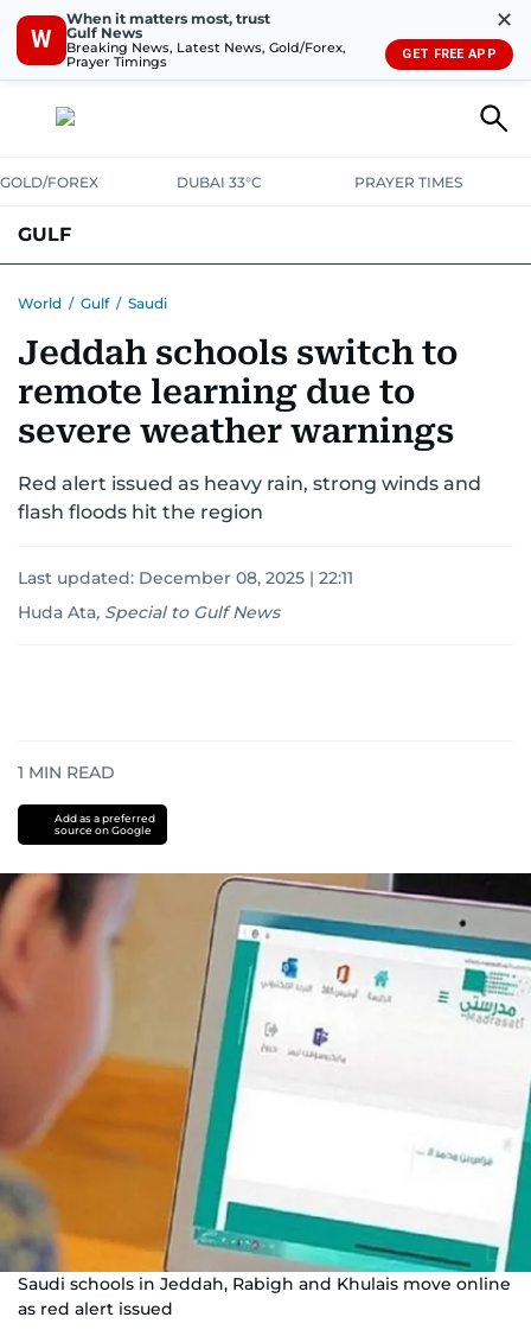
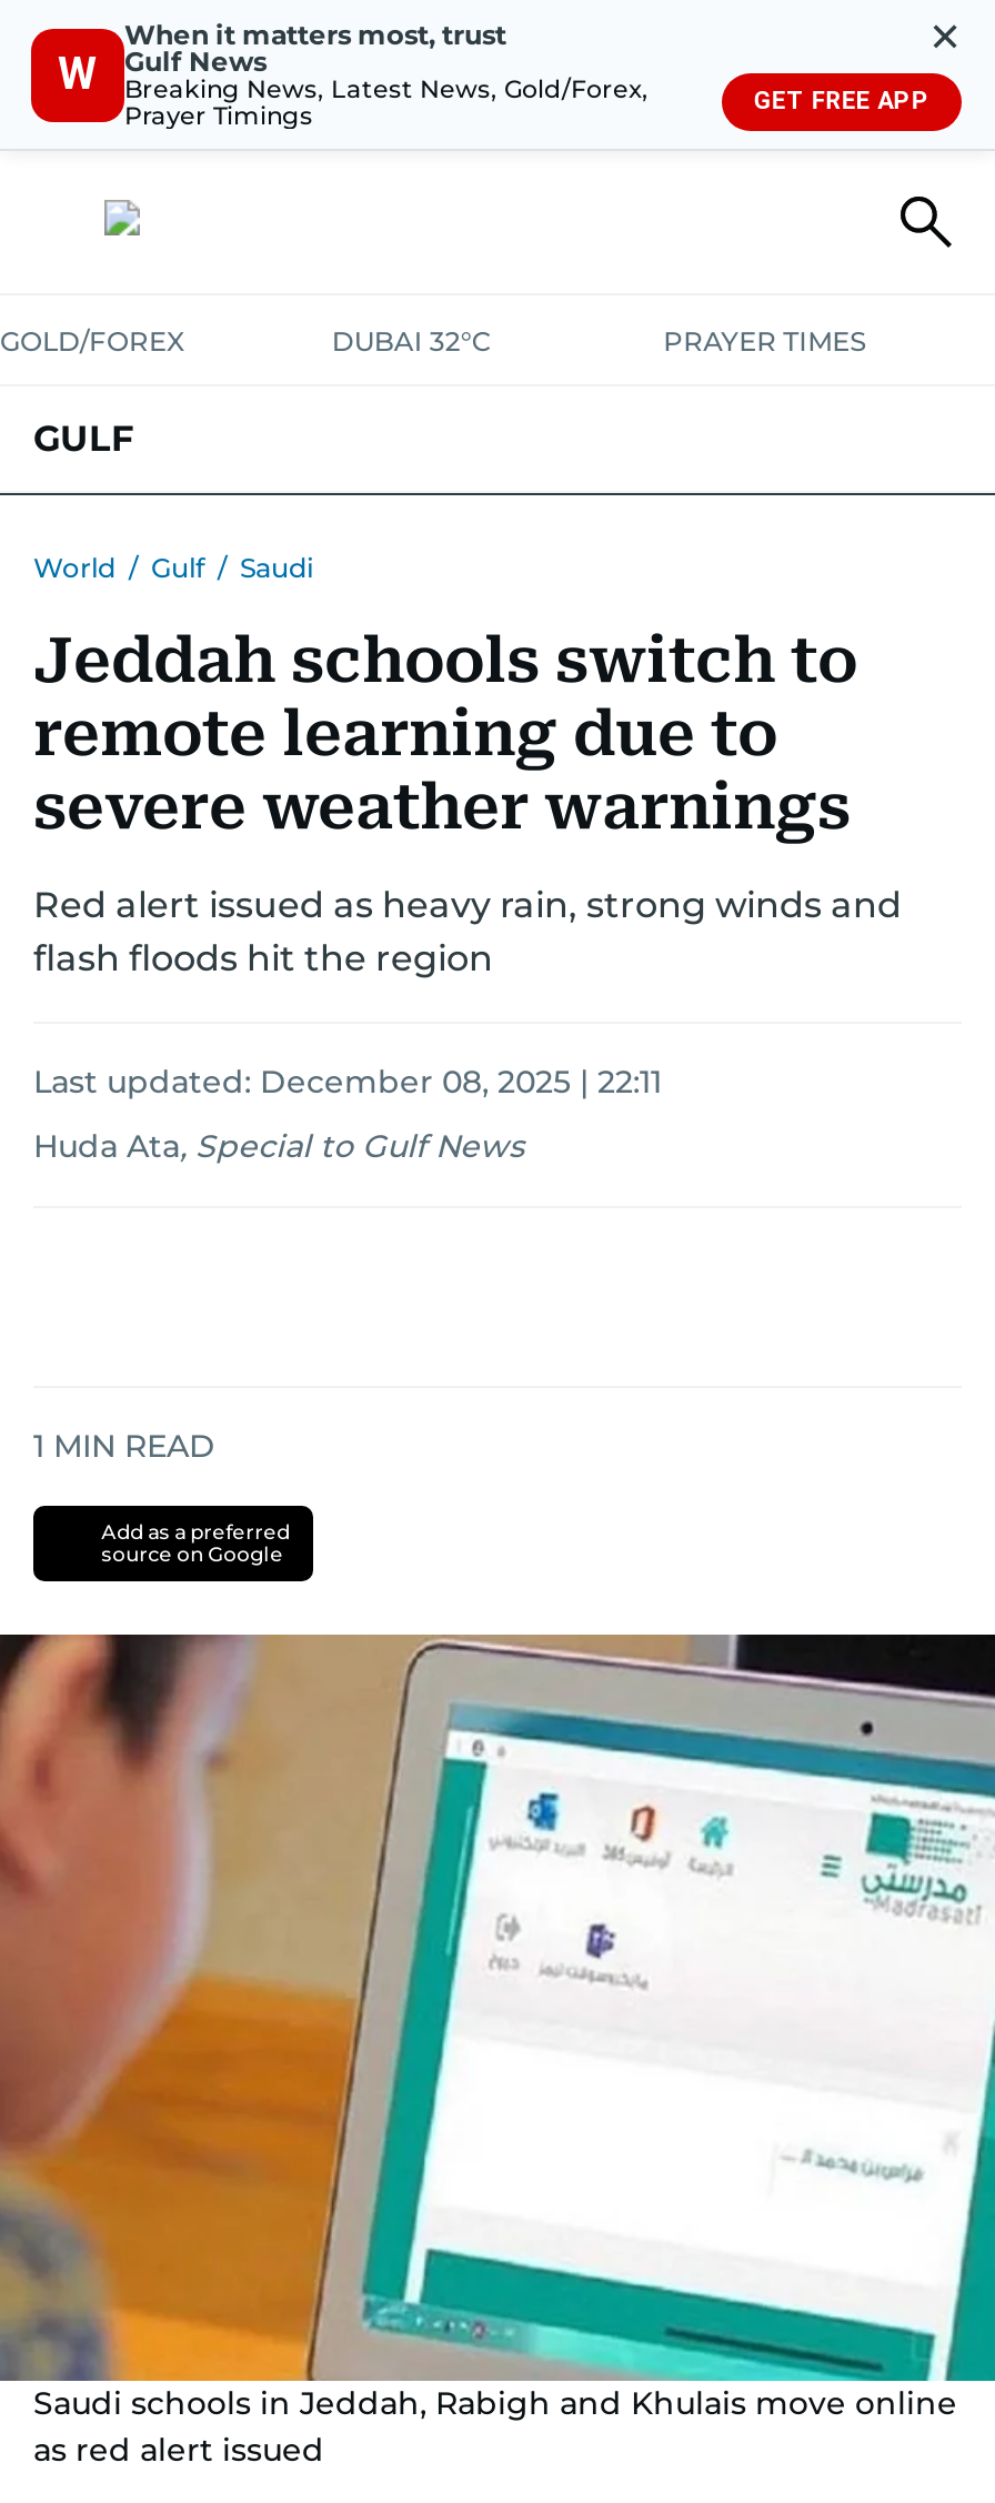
- DUBAI 33°C
+ DUBAI 32°C
